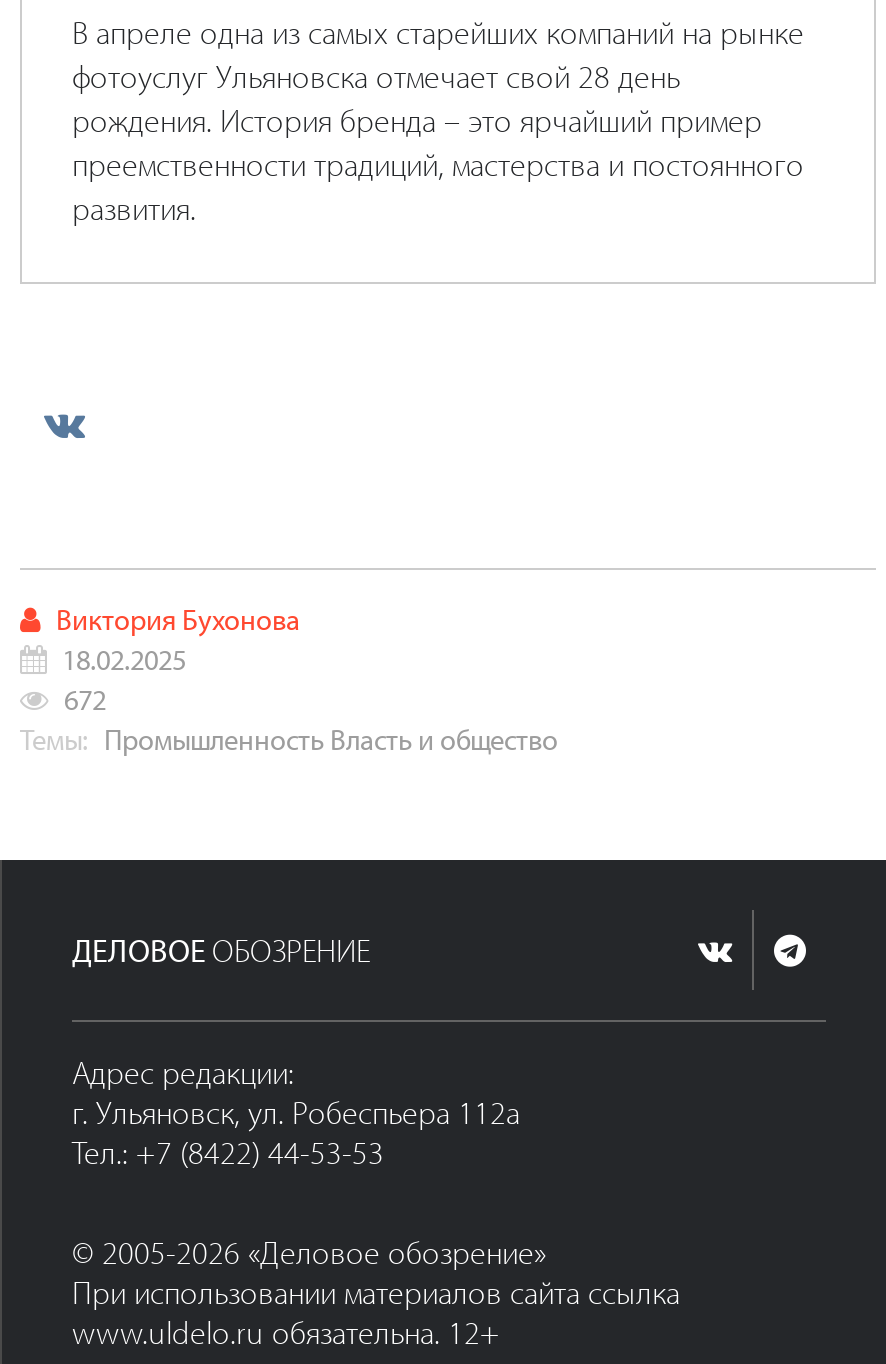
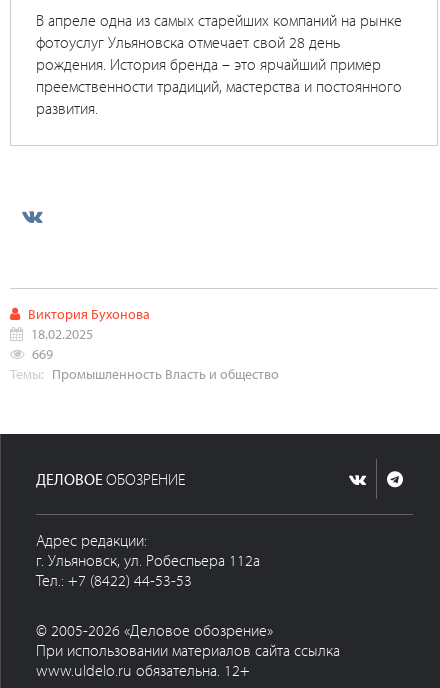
- 672
+ 669
